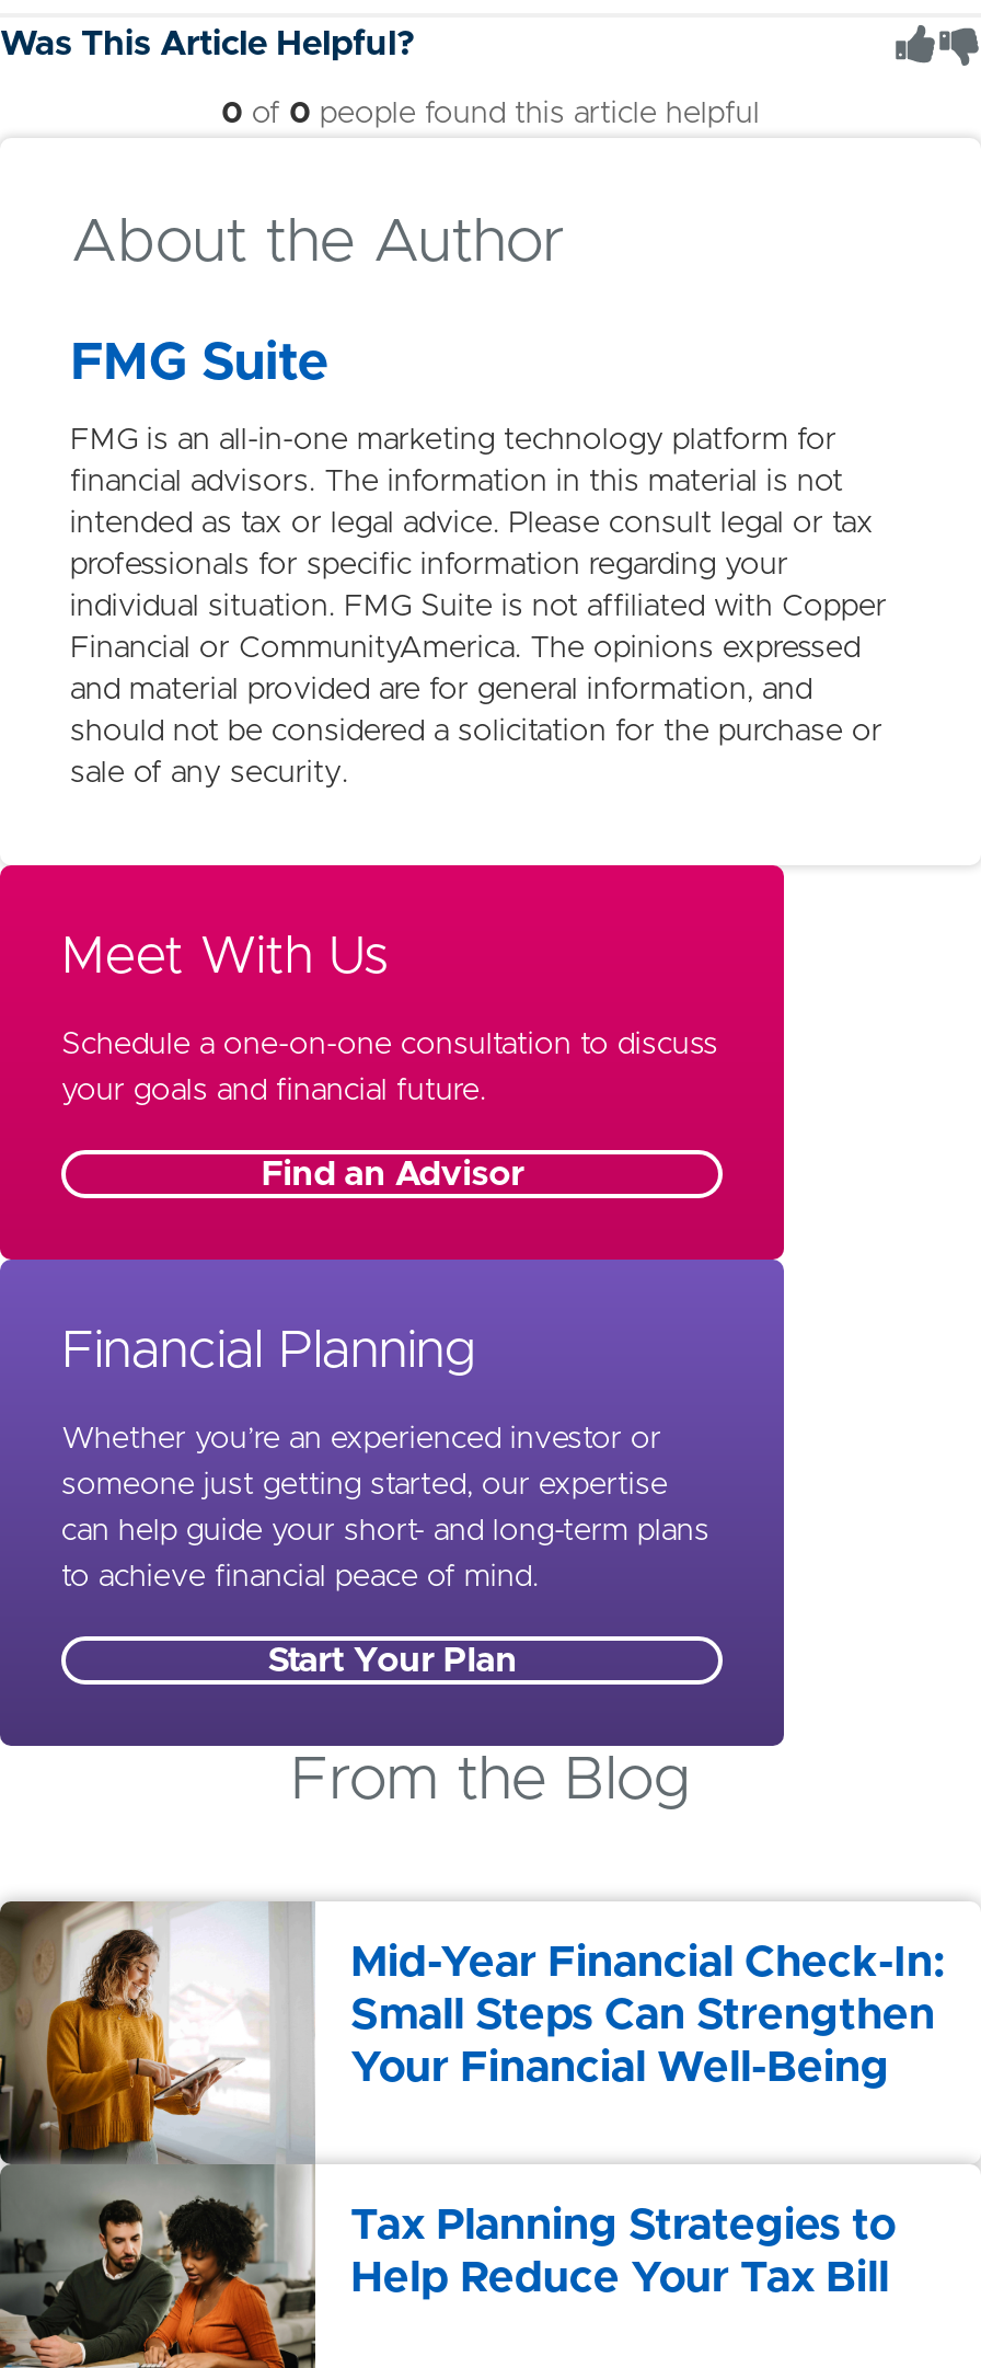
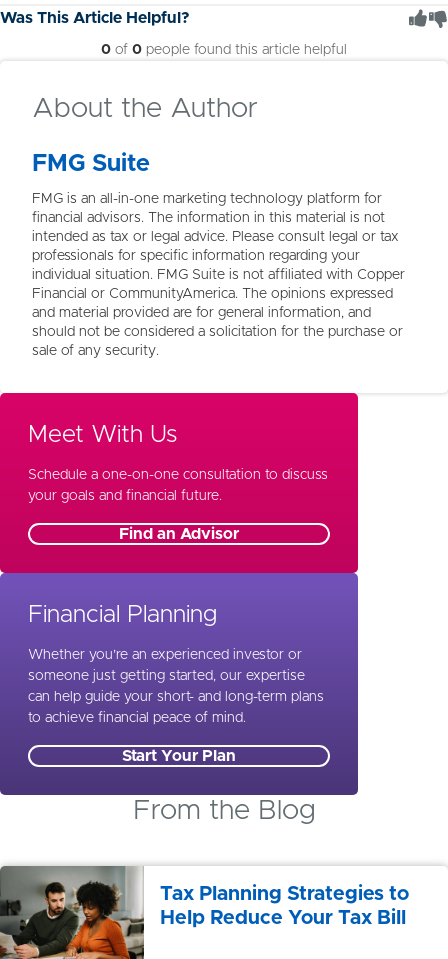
- [image]
- Mid-Year Financial Check-In:
- Small Steps Can Strengthen
- Your Financial Well-Being
